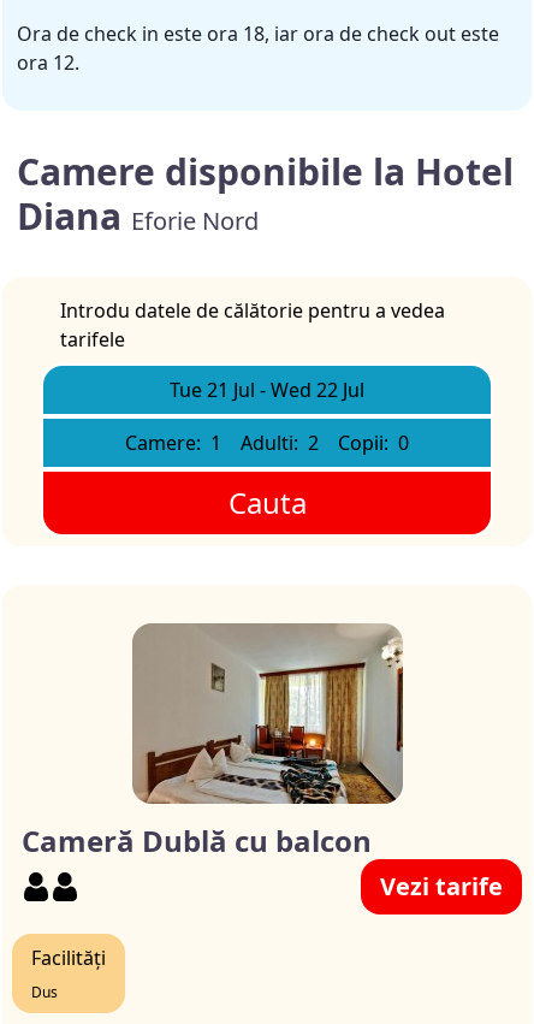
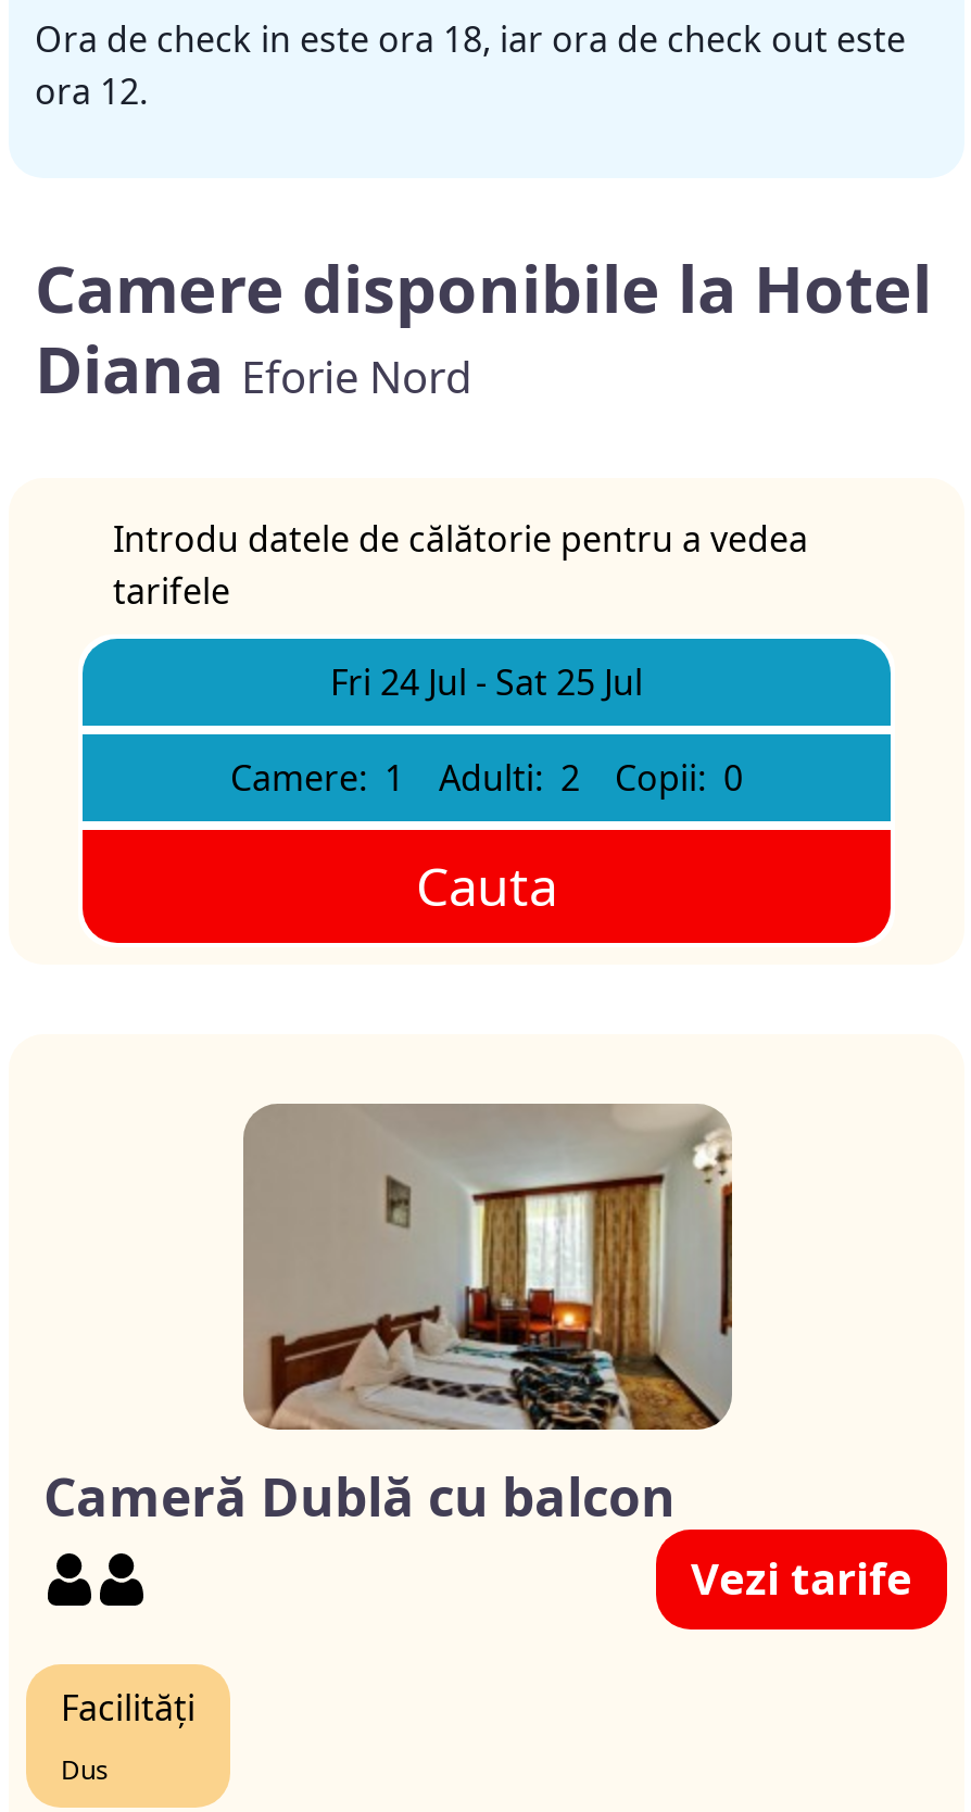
- Tue 21 Jul - Wed 22 Jul
+ Fri 24 Jul - Sat 25 Jul
